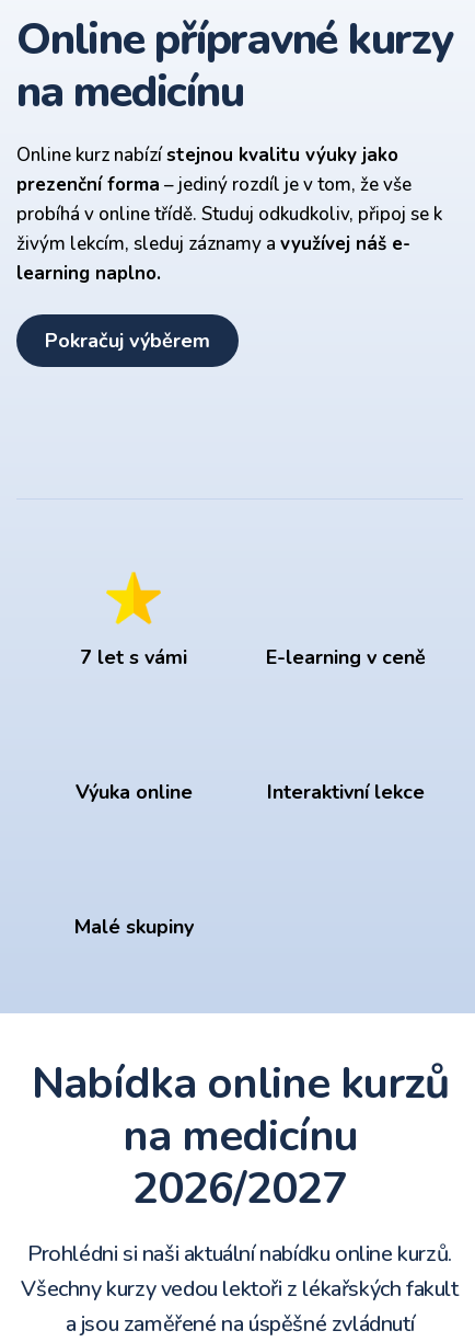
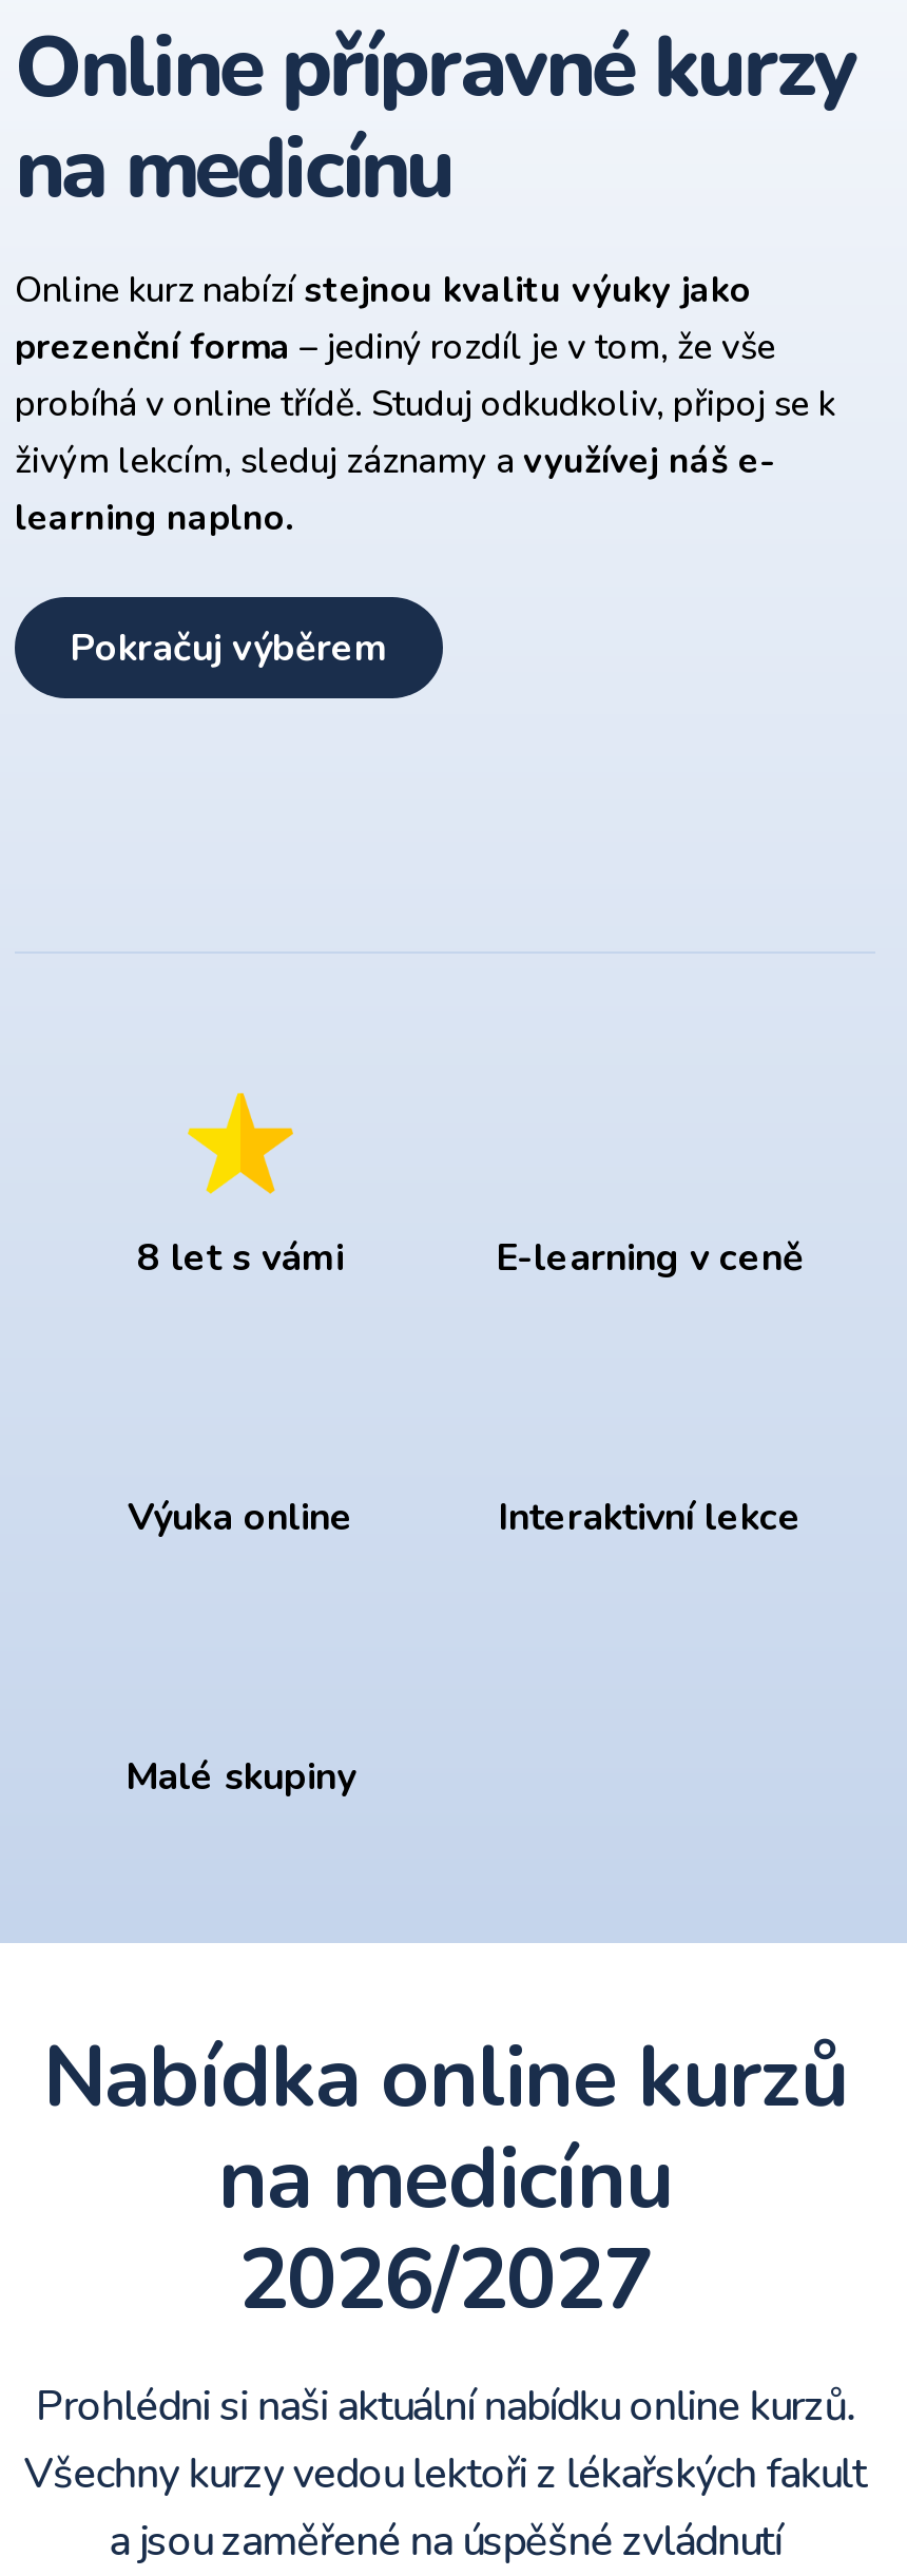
- 7 let s vámi
+ 8 let s vámi
